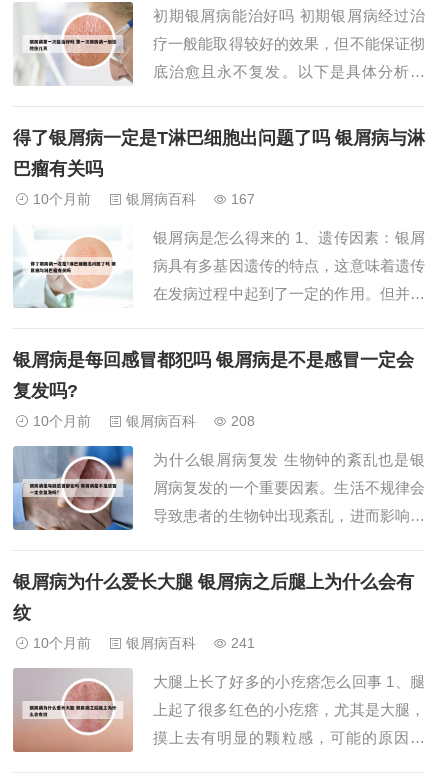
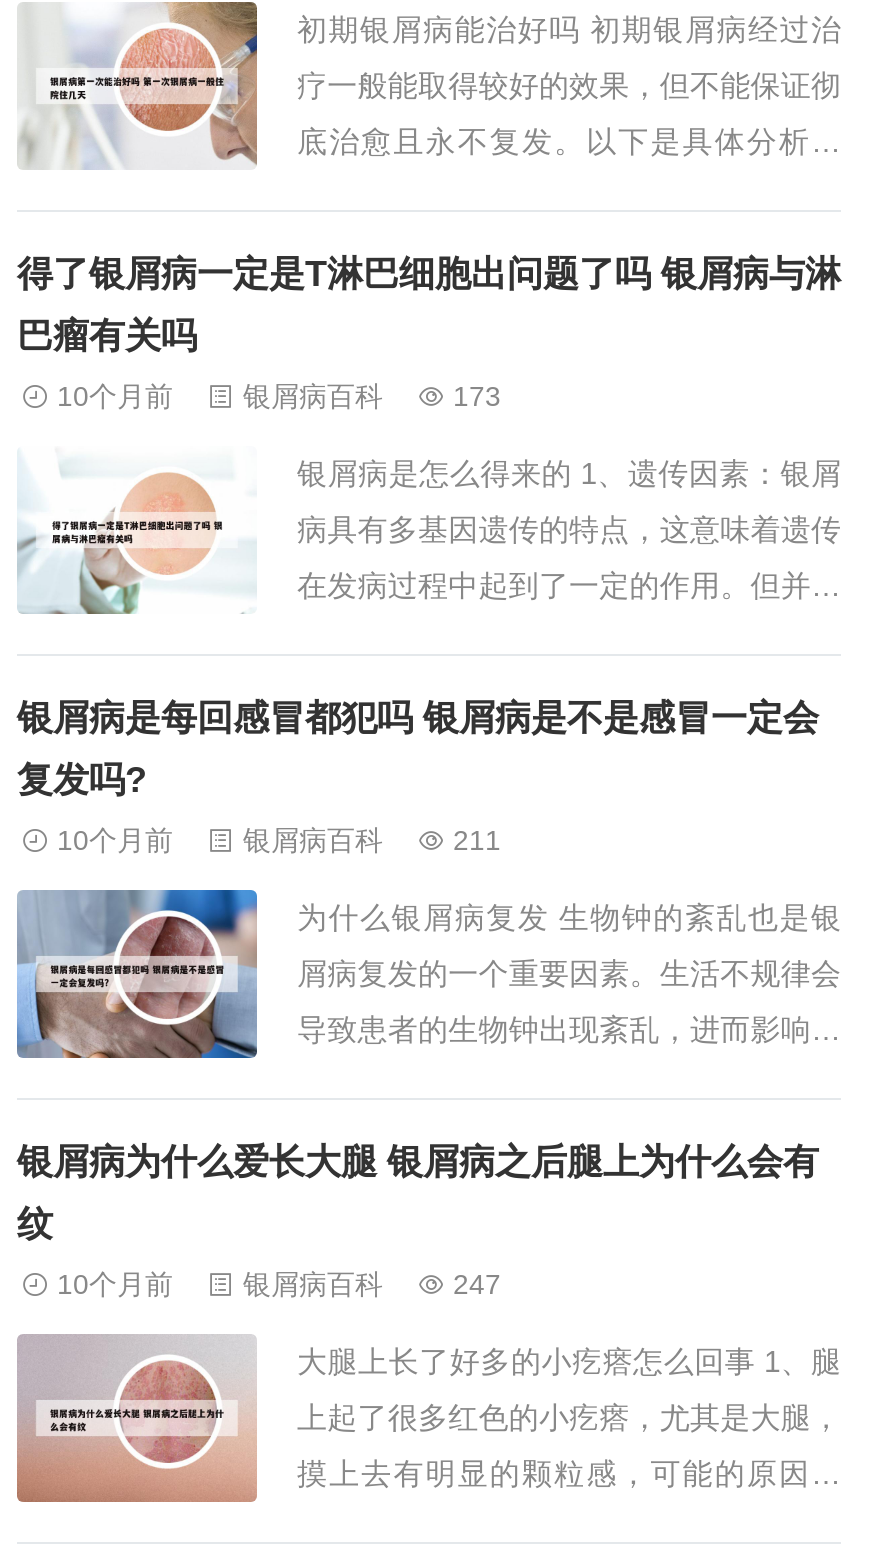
- 167
+ 173

- 208
+ 211

- 241
+ 247
